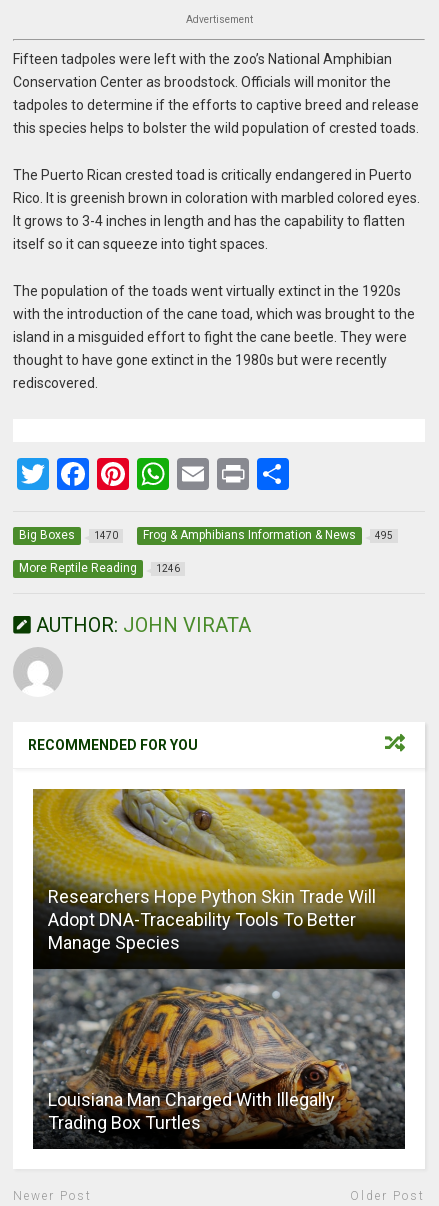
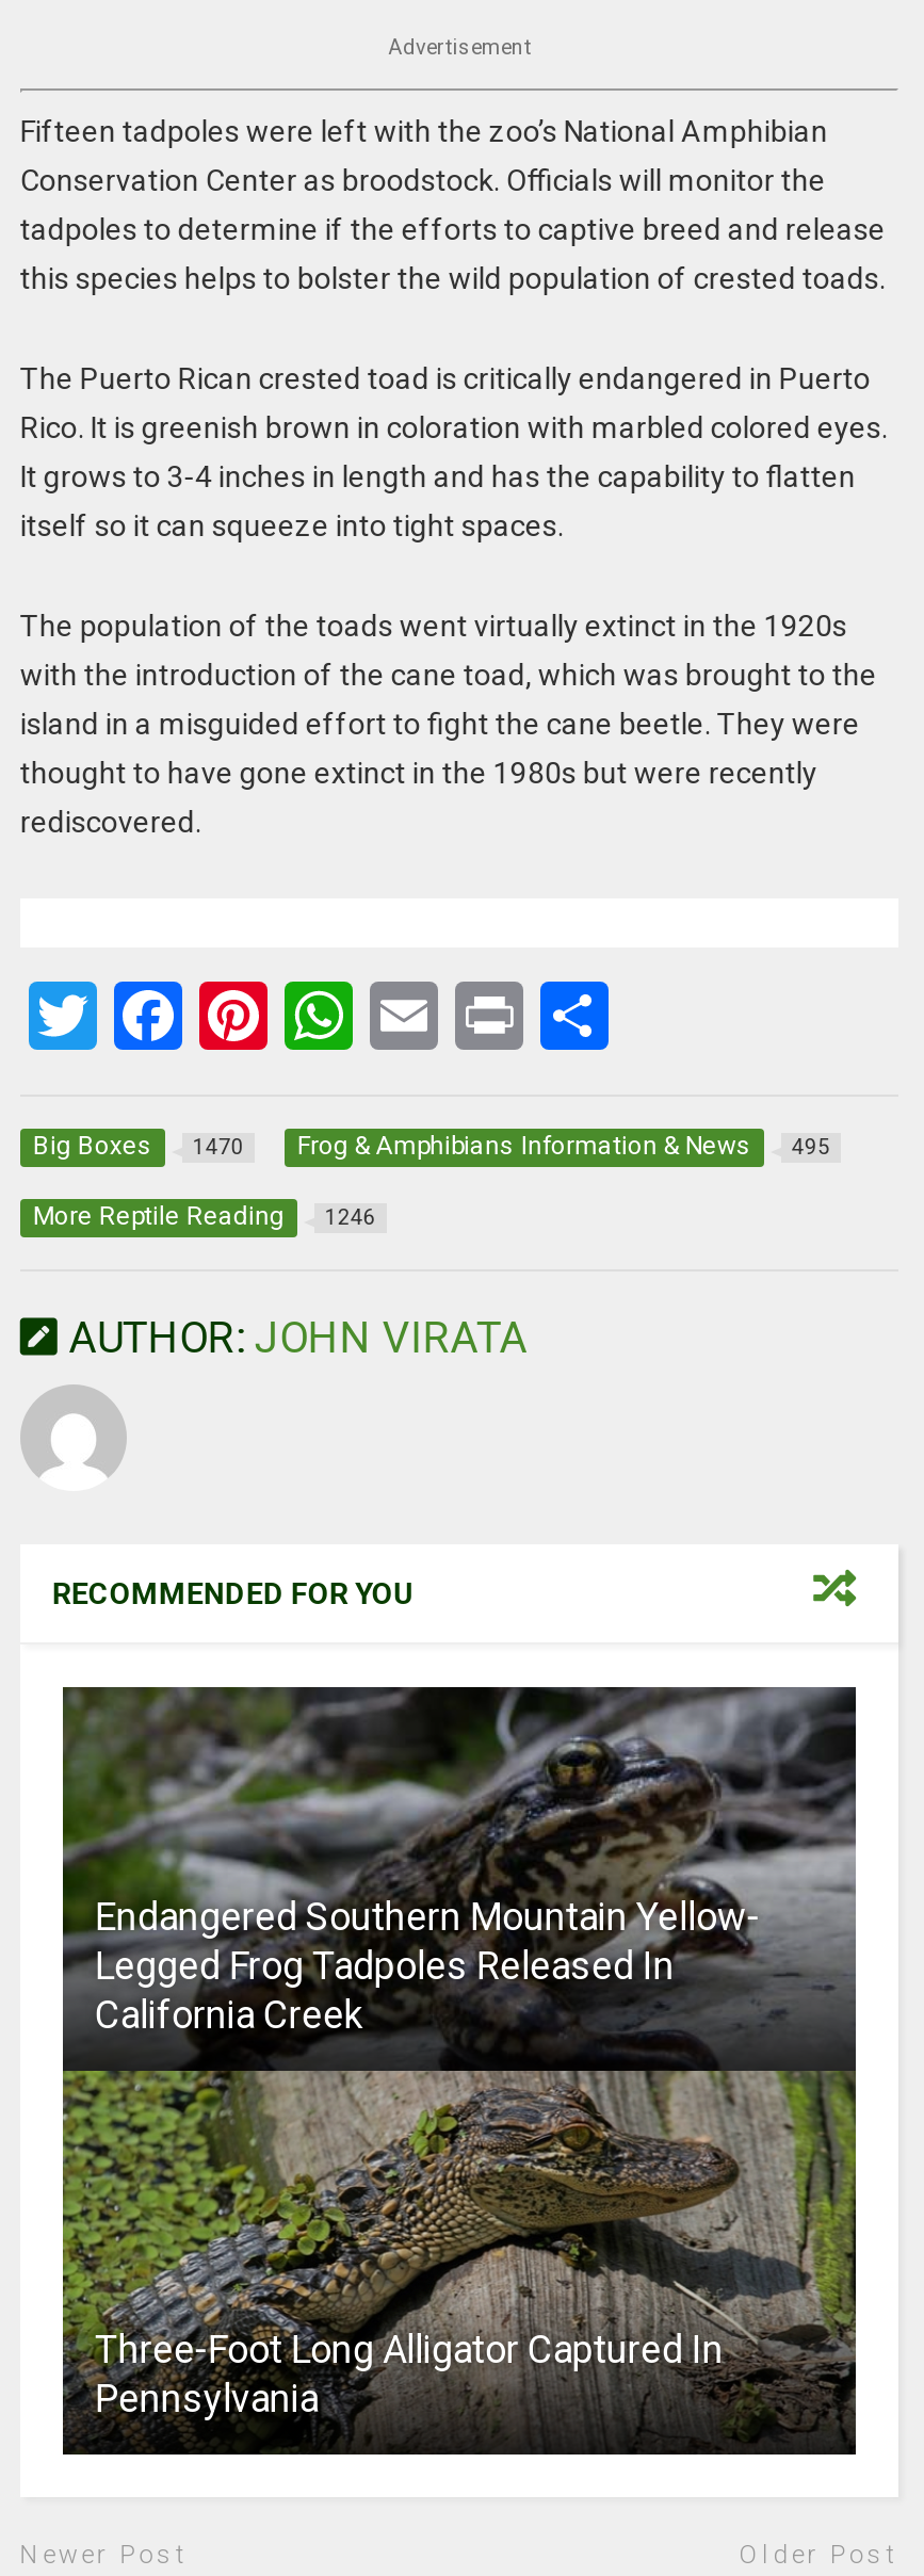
- [image]
- Researchers Hope Python Skin Trade Will
- Adopt DNA-Traceability Tools To Better
- Manage Species
+ [image]
+ Endangered Southern Mountain Yellow-
+ Legged Frog Tadpoles Released In
+ California Creek

- Louisiana Man Charged With Illegally
- Trading Box Turtles
+ Three-Foot Long Alligator Captured In
+ Pennsylvania
